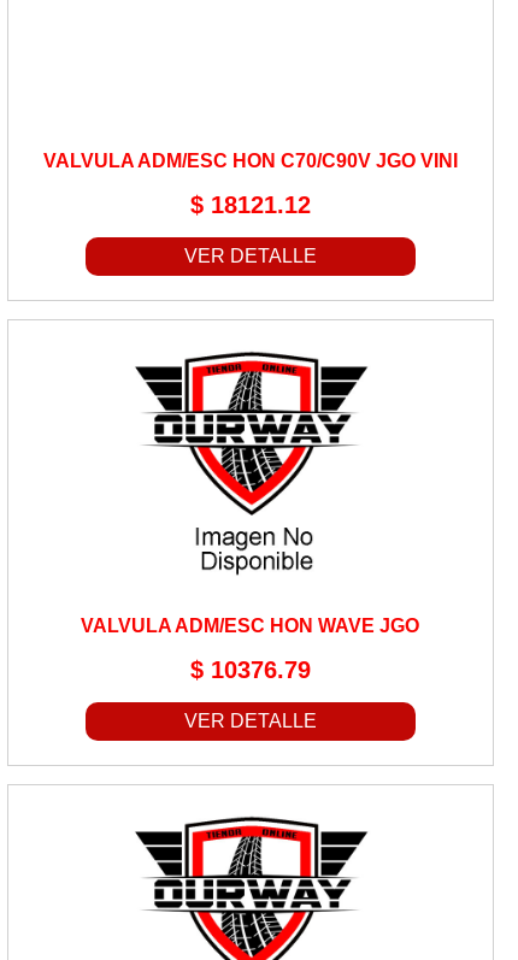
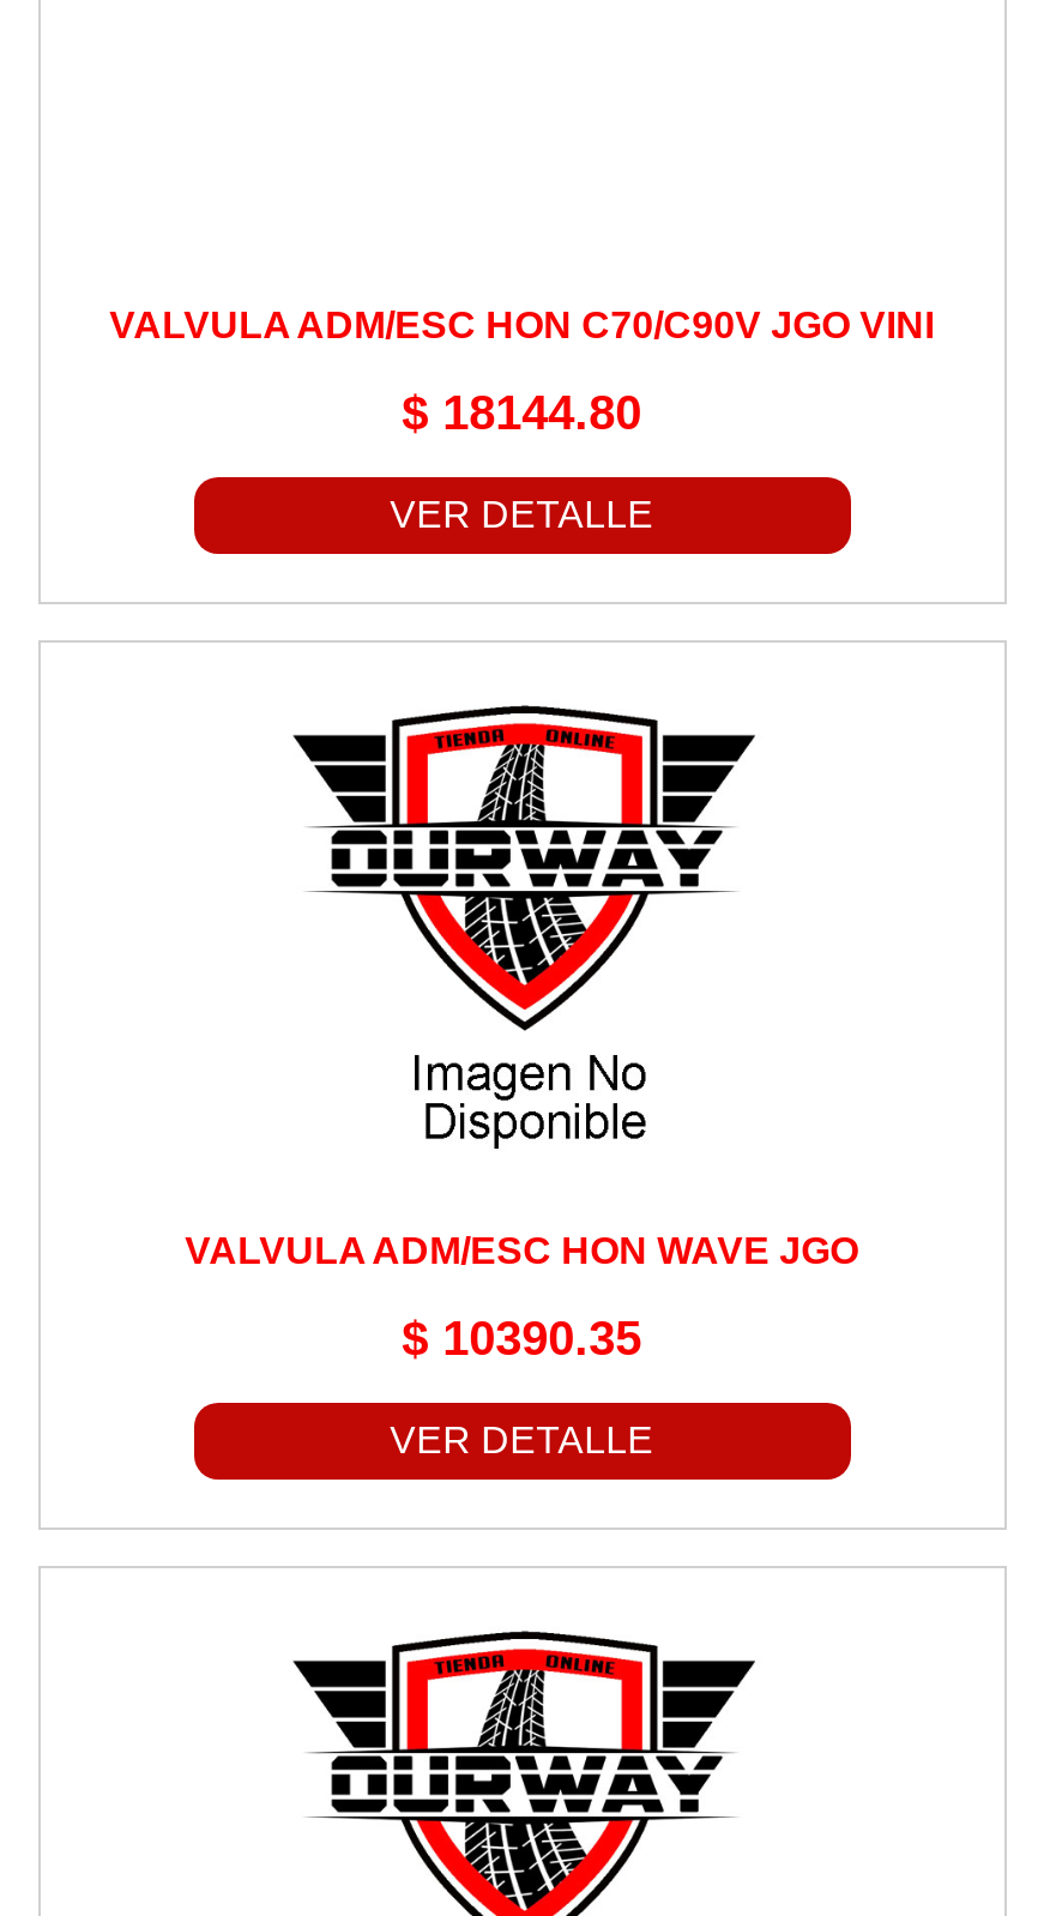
- $ 18121.12
+ $ 18144.80

- $ 10376.79
+ $ 10390.35
